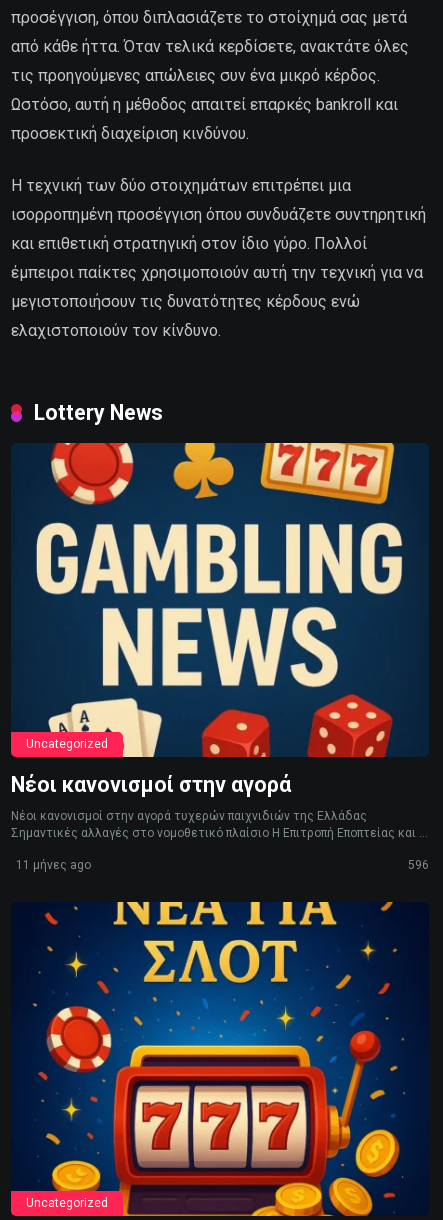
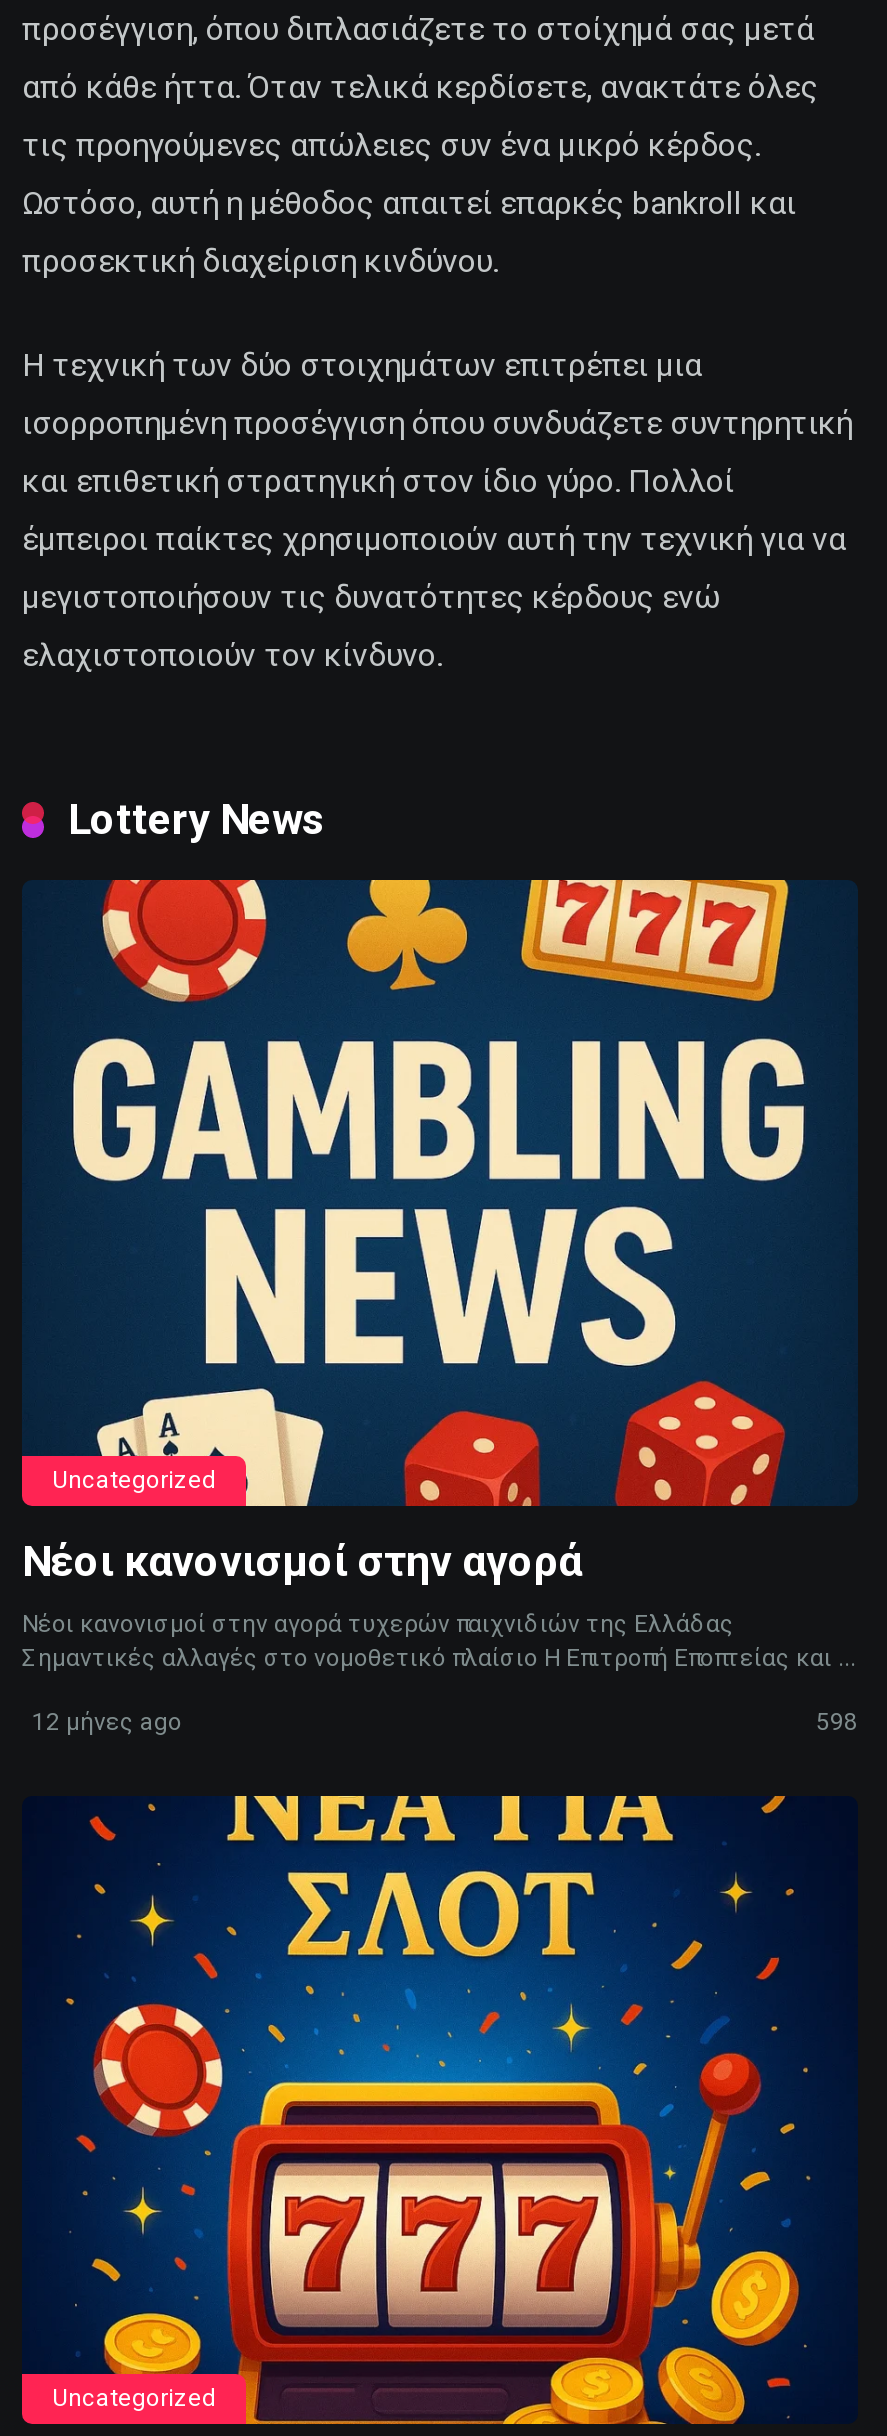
- 11 μήνες ago
+ 12 μήνες ago

- 596
+ 598
